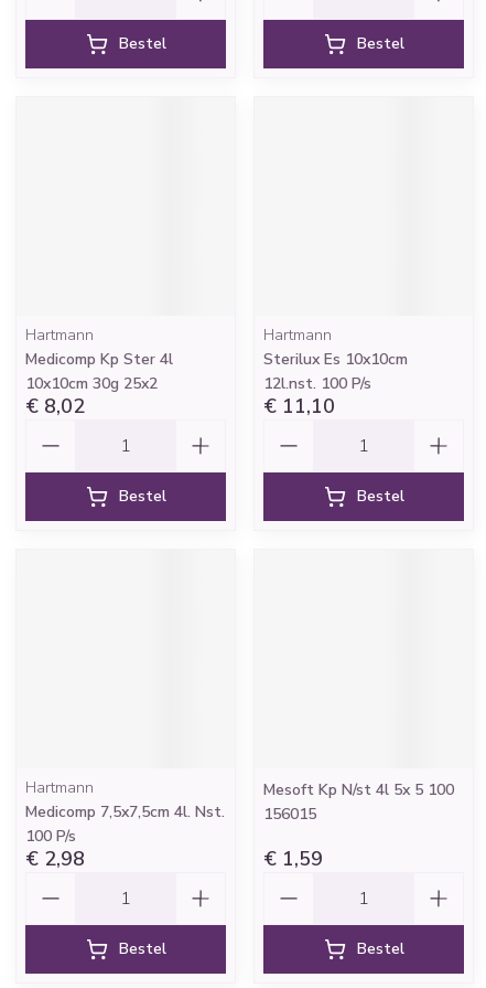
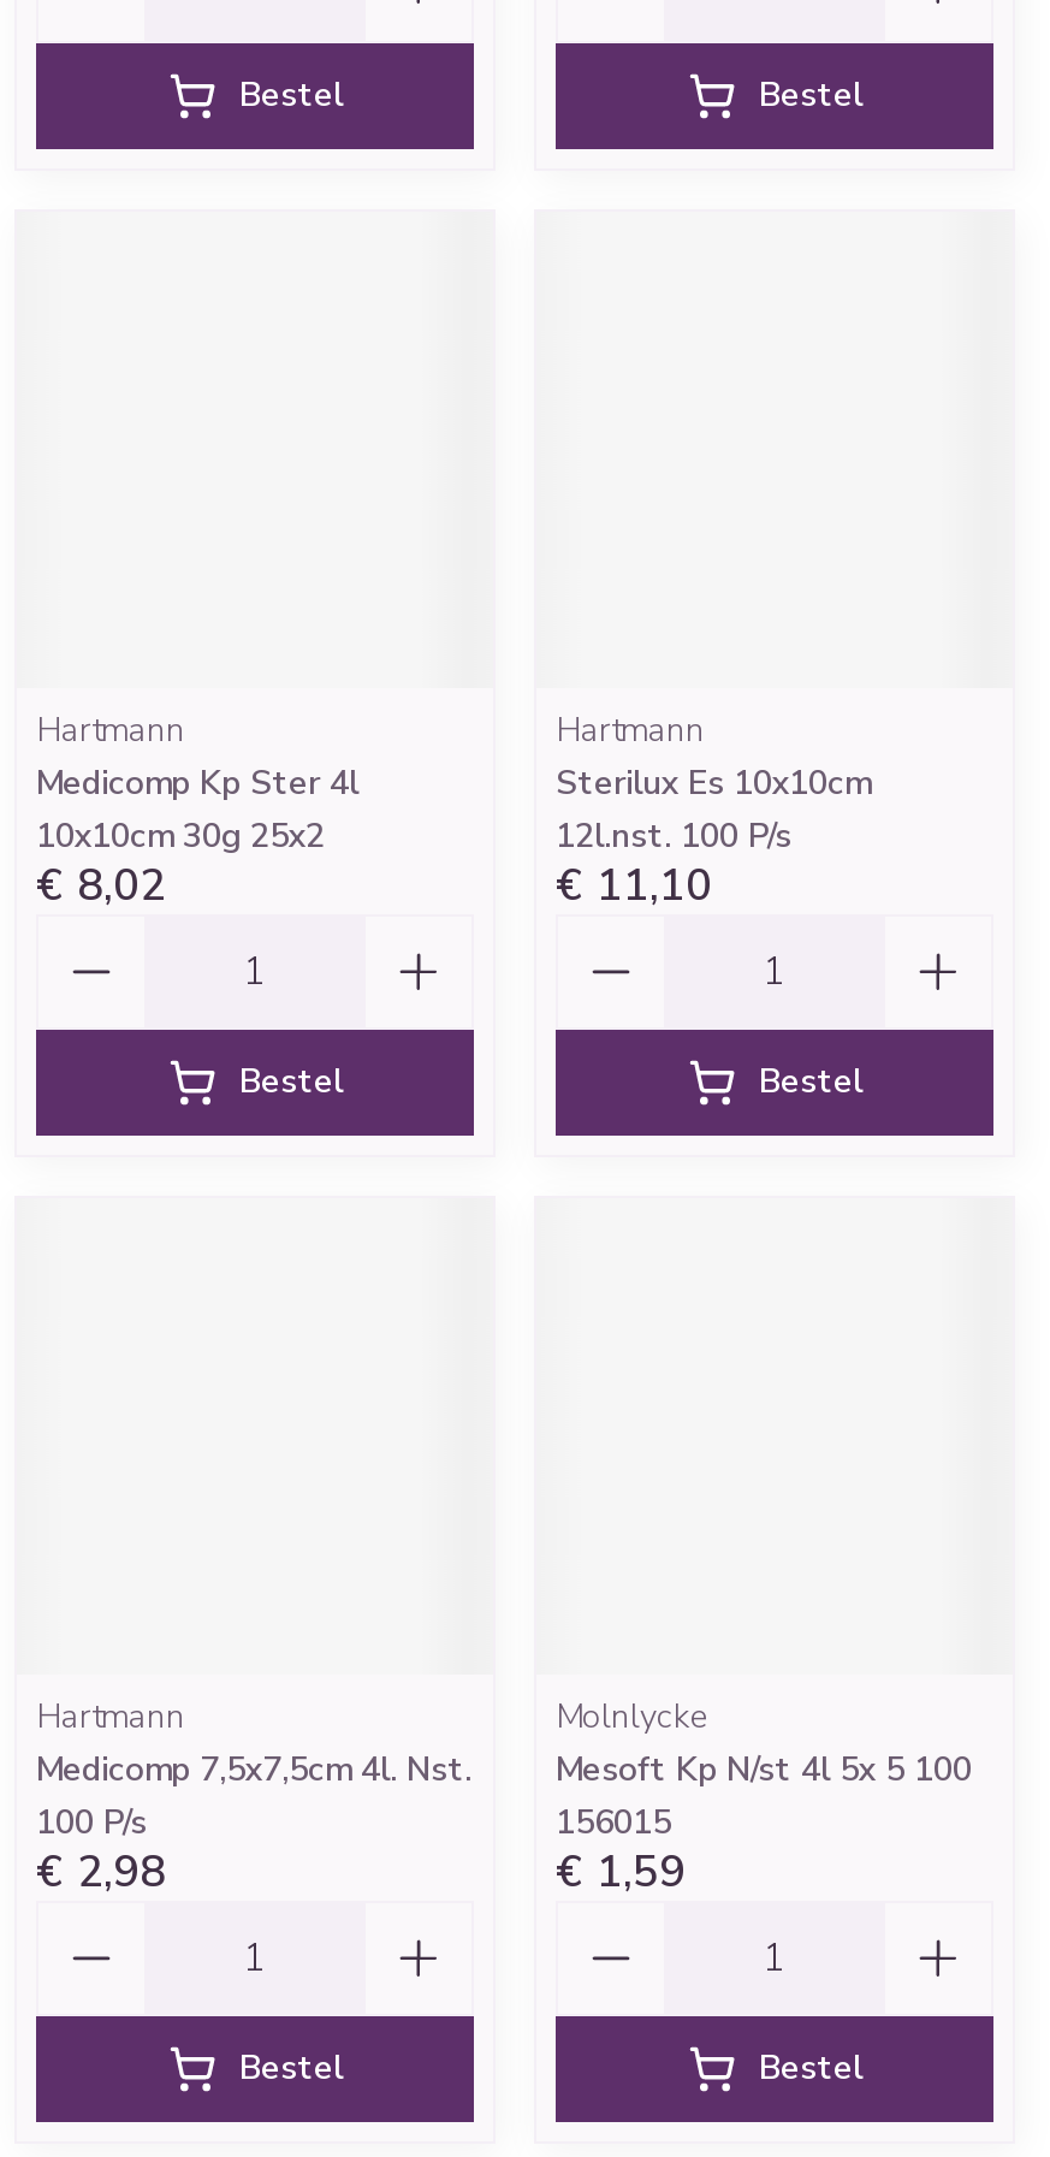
moved down: Mesoft Kp N/st 4l 5x 5 100 | 156015

+ Molnlycke
